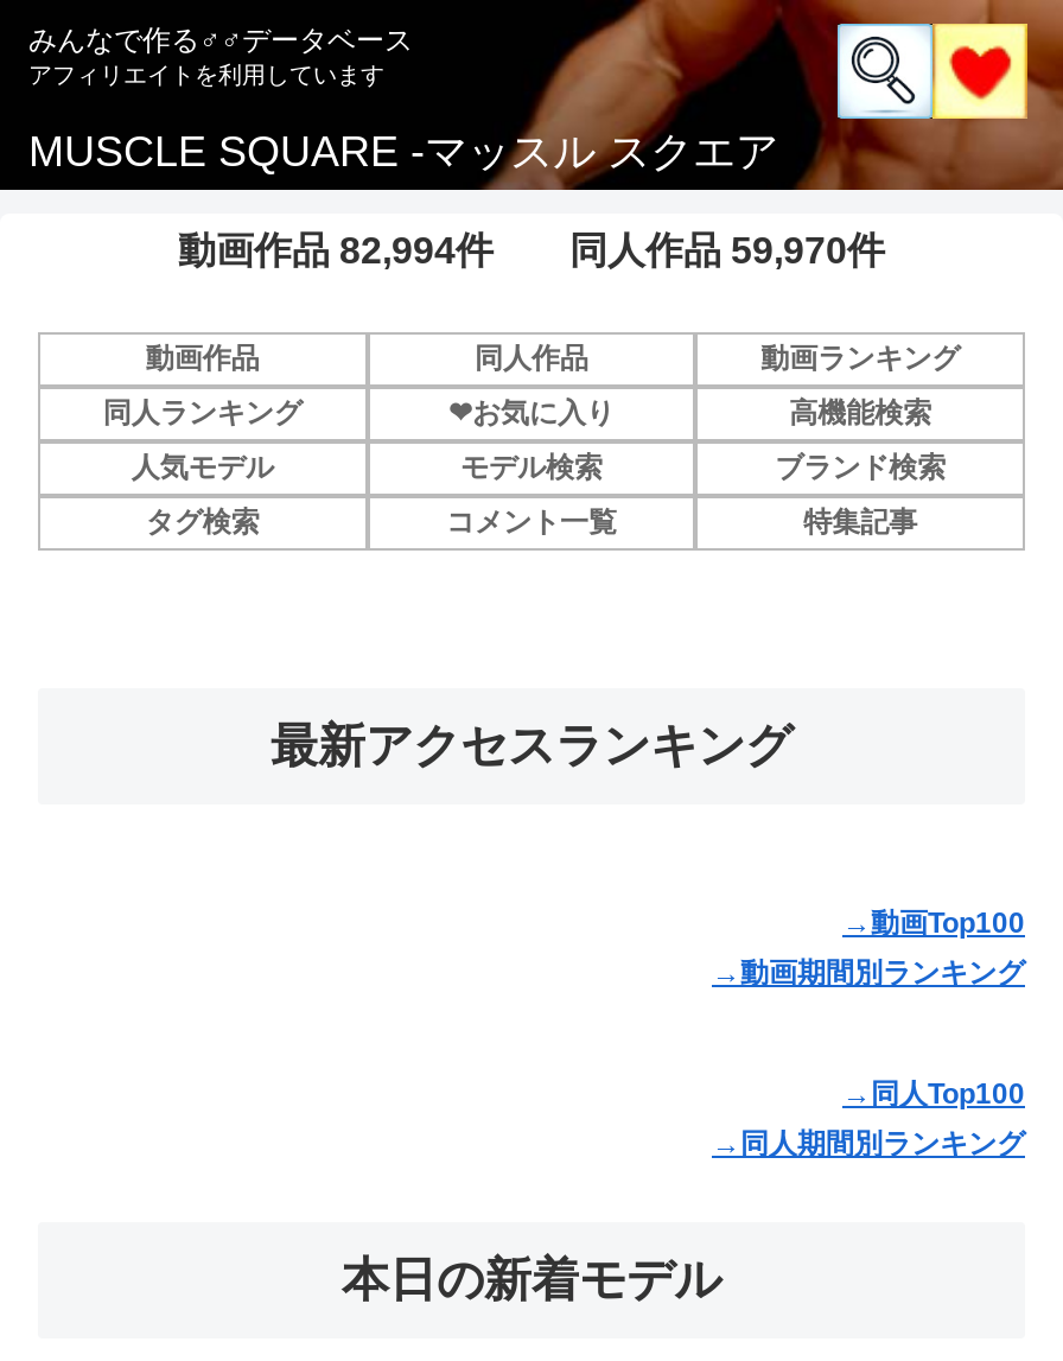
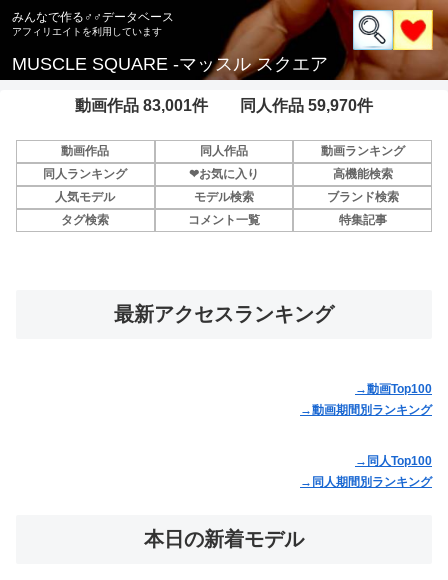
- 動画作品 82,994件 同人作品 59,970件
+ 動画作品 83,001件 同人作品 59,970件
